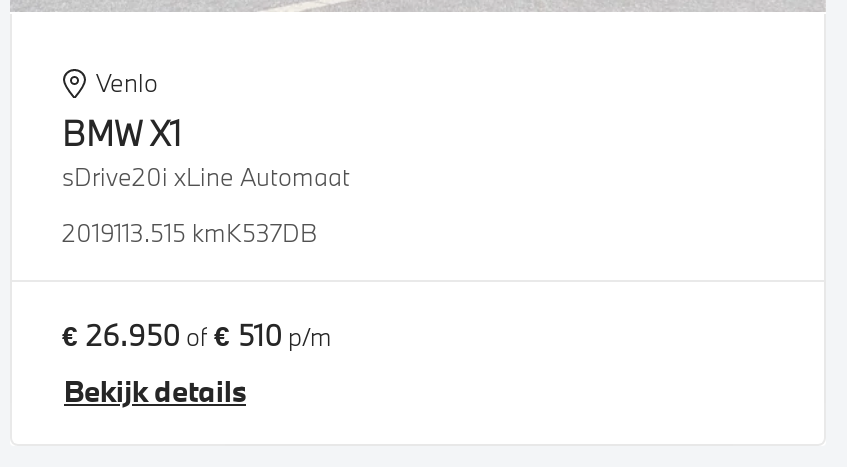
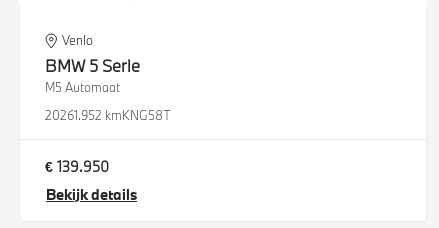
- BMW X1
- sDrive20i xLine Automaat
+ BMW 5 Serie
+ M5 Automaat

- 2019113.515 kmK537DB
+ 20261.952 kmKNG58T

- € 26.950 of € 510 p/m
+ € 139.950
